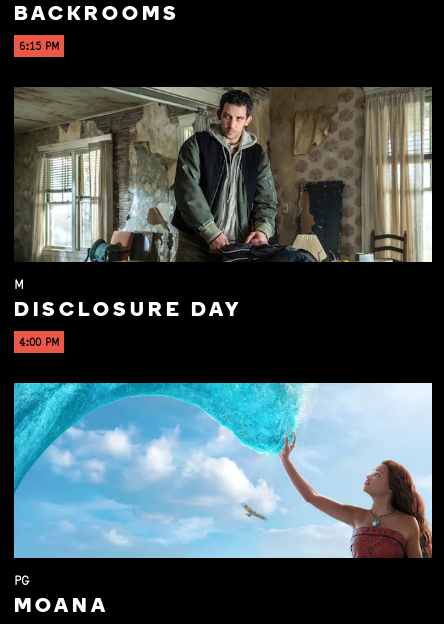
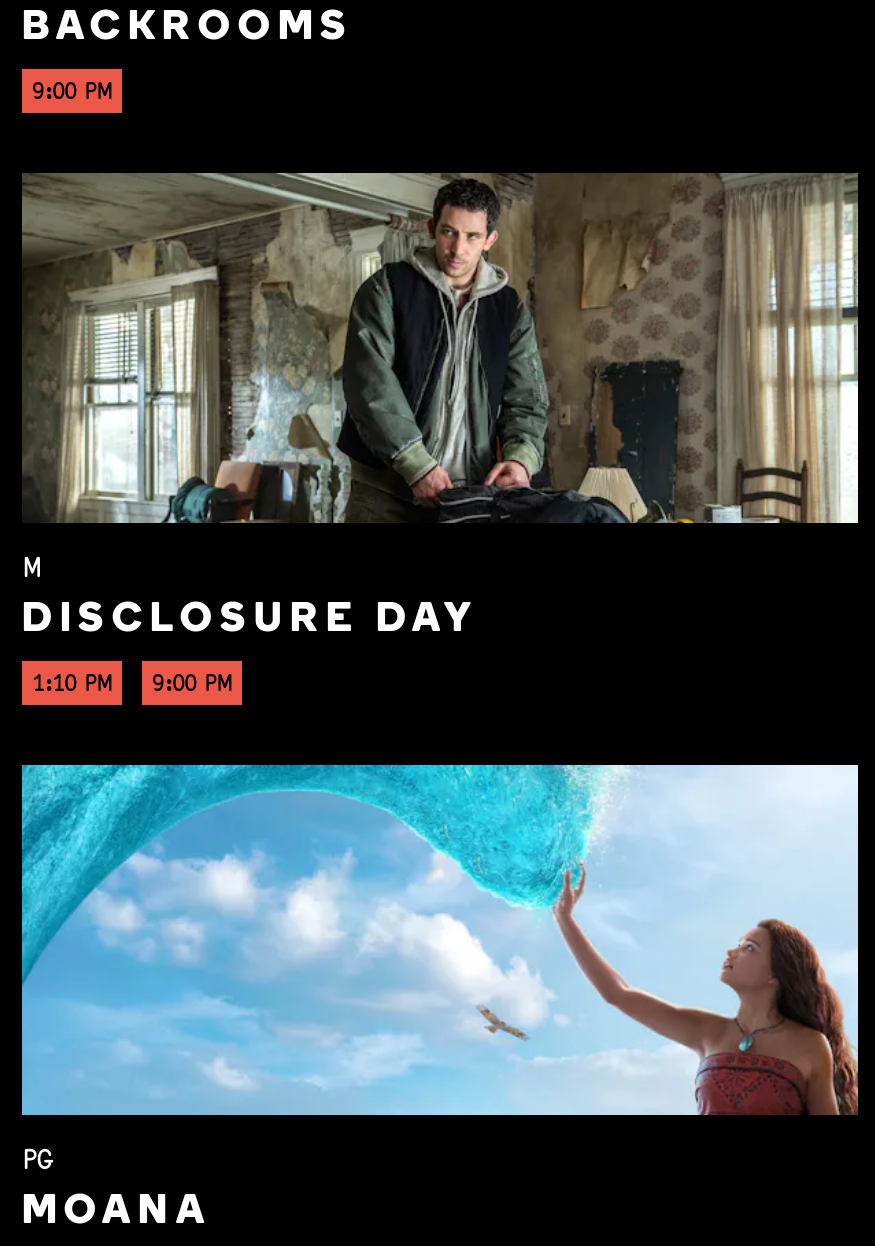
- 6:15 PM
+ 9:00 PM

- 4:00 PM
+ 1:10 PM
+ 9:00 PM
